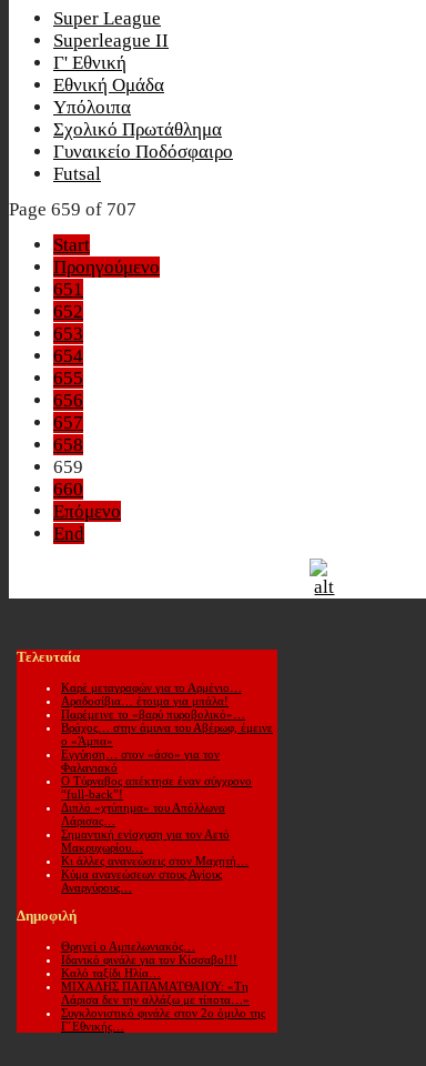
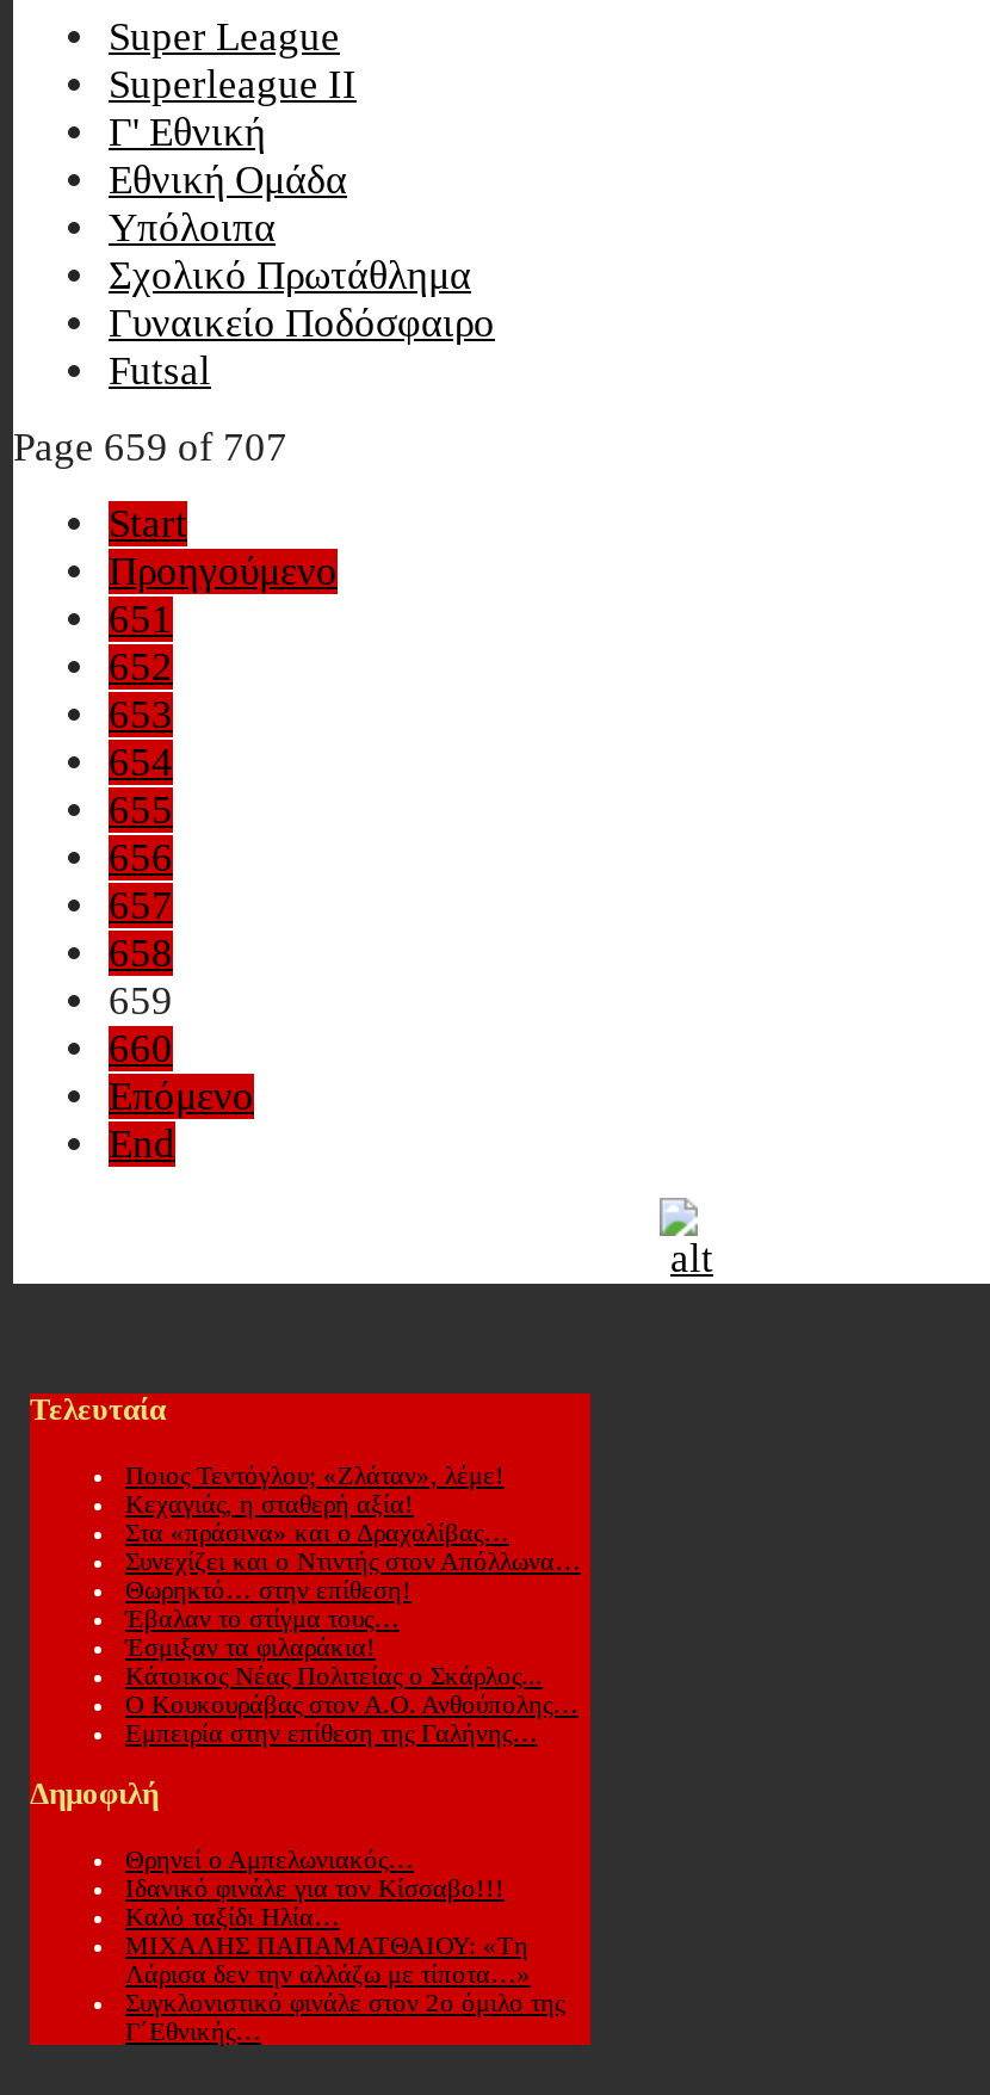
- Καρέ μεταγραφών για το Αρμένιο…
- Αραδοσίβια… έτοιμα για μπάλα!
- Παρέμεινε το «βαρύ πυροβολικό»…
- Βράχος… στην άμυνα του Αβέρωφ, έμεινε
- ο «Άμπα»
- Εγγύηση… στον «άσο» για τον
- Φαλανιακό
- Ο Τύρναβος απέκτησε έναν σύγχρονο
- “full-back”!
- Διπλό «χτύπημα» του Απόλλωνα
- Λάρισας…
- Σημαντική ενίσχυση για τον Αετό
- Μακρυχωρίου…
- Κι άλλες ανανεώσεις στον Μαχητή…
- Κύμα ανανεώσεων στους Αγίους
- Αναργύρους…
+ Ποιος Τεντόγλου; «Ζλάταν», λέμε!
+ Κεχαγιάς, η σταθερή αξία!
+ Στα «πράσινα» και ο Δραχαλίβας…
+ Συνεχίζει και ο Ντιντής στον Απόλλωνα…
+ Θωρηκτό… στην επίθεση!
+ Έβαλαν το στίγμα τους…
+ Έσμιξαν τα φιλαράκια!
+ Κάτοικος Νέας Πολιτείας ο Σκάρλος...
+ Ο Κουκουράβας στον Α.Ο. Ανθούπολης…
+ Εμπειρία στην επίθεση της Γαλήνης…
